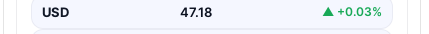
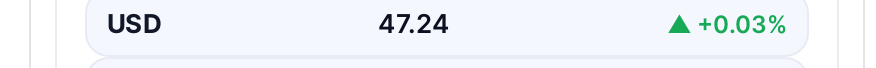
- 47.18
+ 47.24
